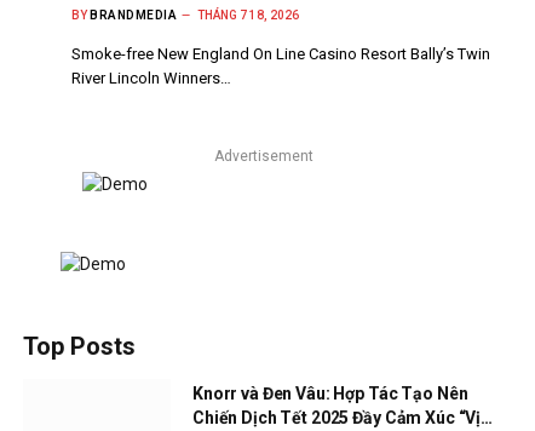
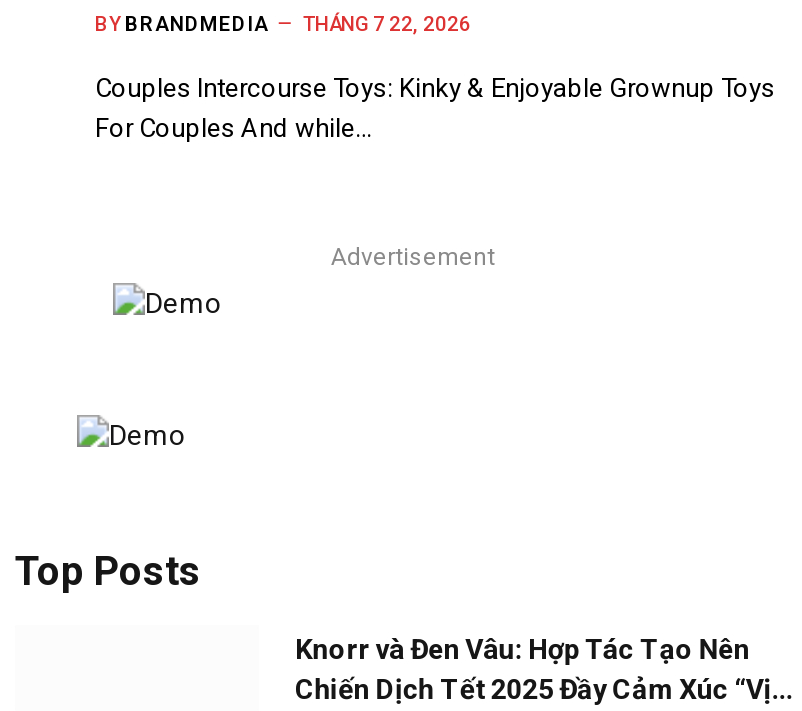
- BY BRANDMEDIA THÁNG 7 18, 2026
+ BY BRANDMEDIA THÁNG 7 22, 2026

- Smoke-free New England On Line Casino Resort Bally’s Twin
- River Lincoln Winners…
+ Couples Intercourse Toys: Kinky & Enjoyable Grownup Toys
+ For Couples And while…
